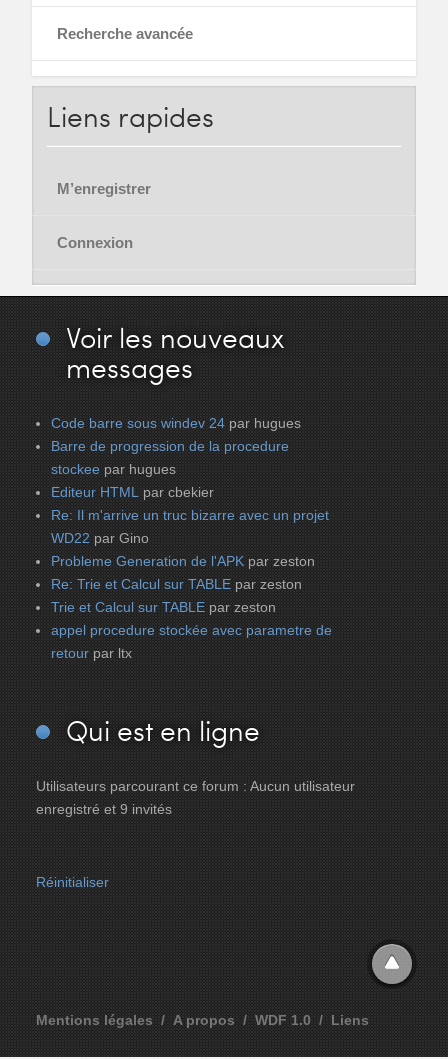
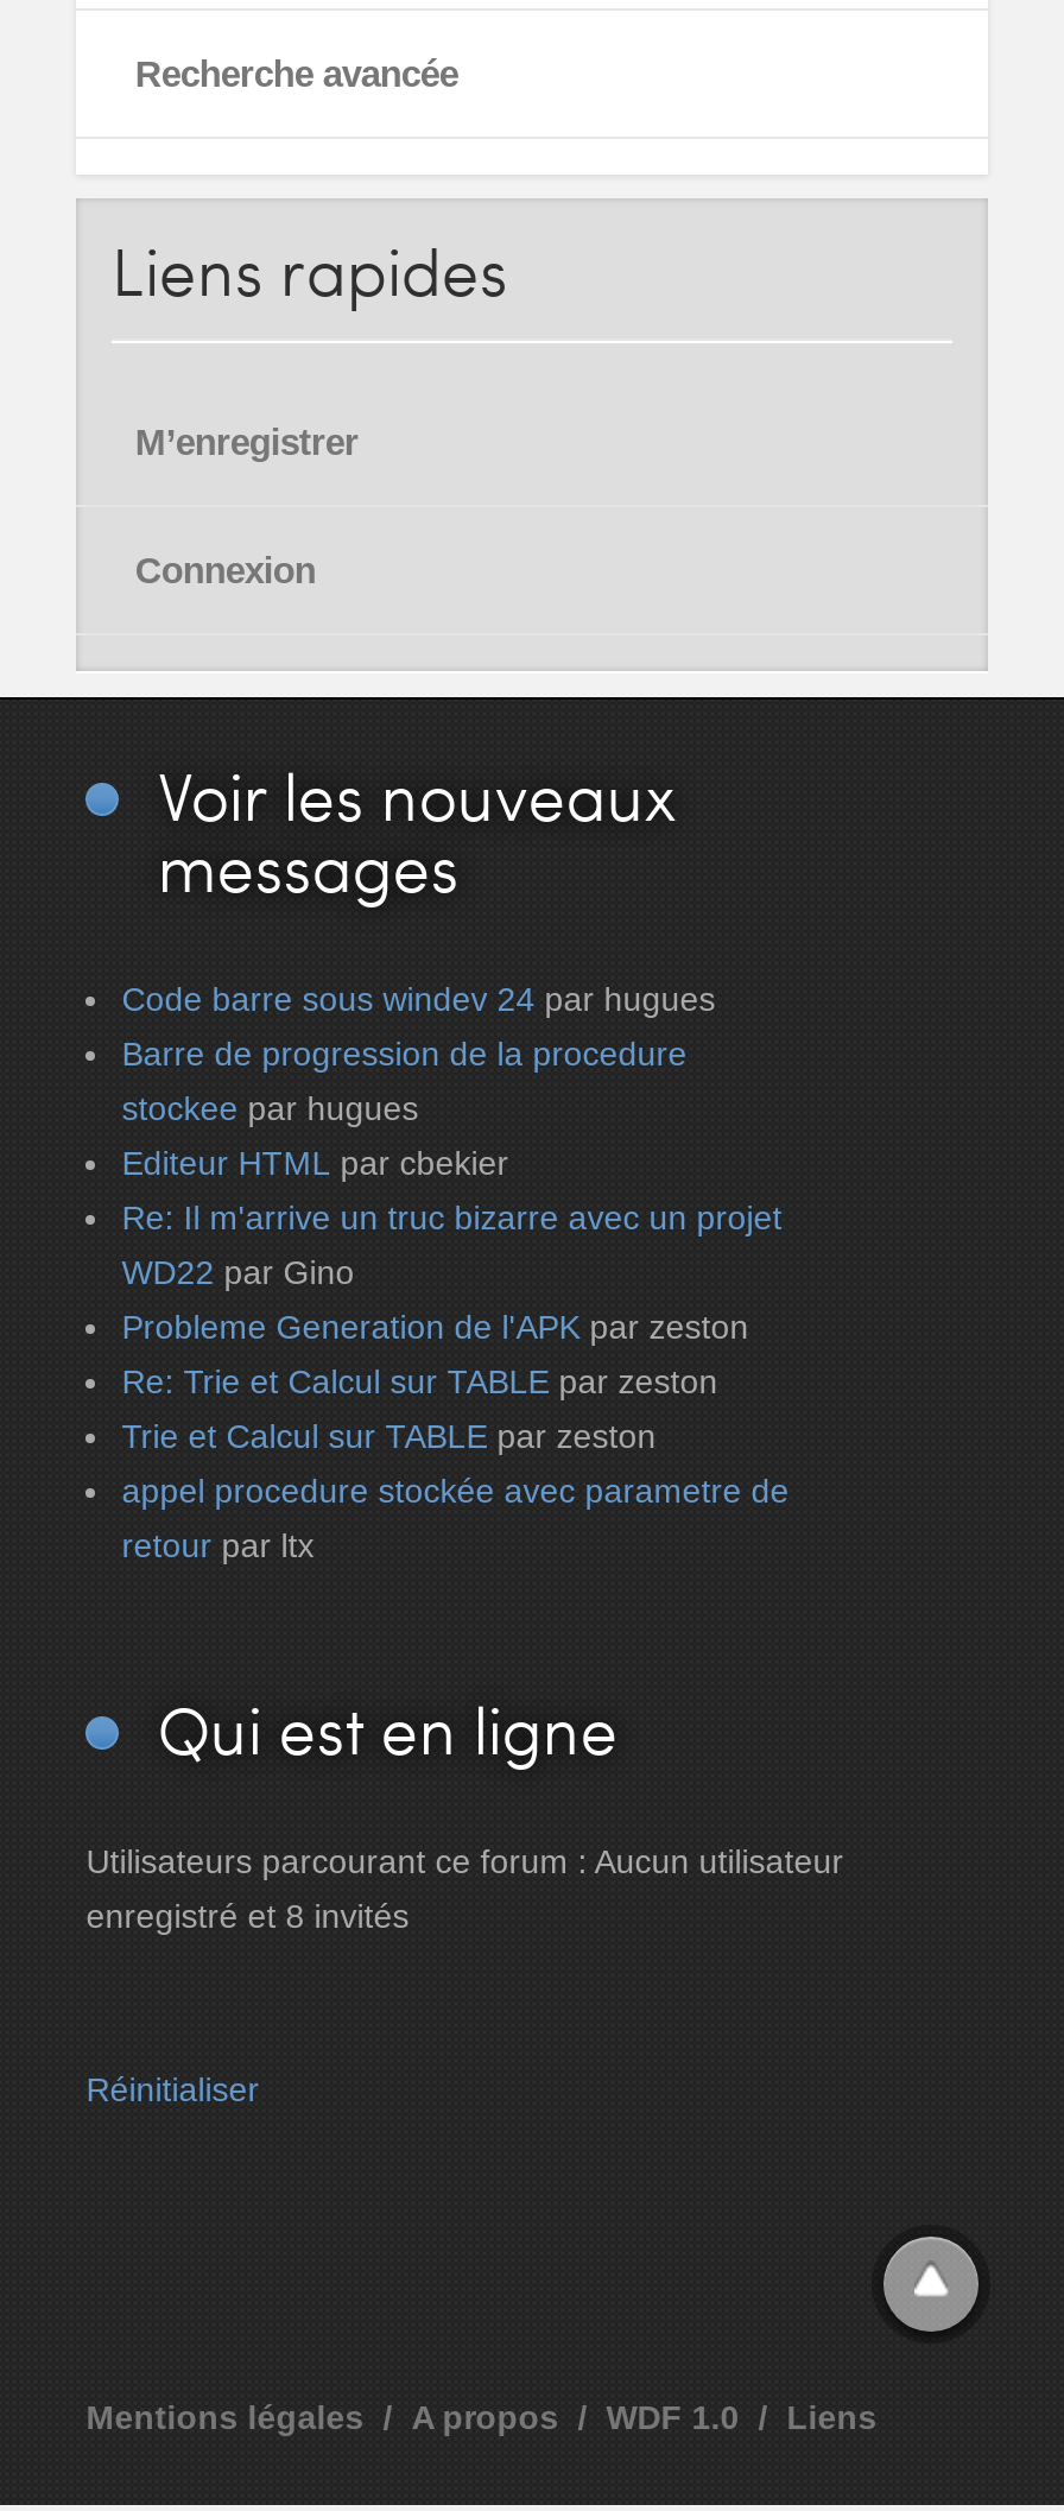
- enregistré et 9 invités
+ enregistré et 8 invités
